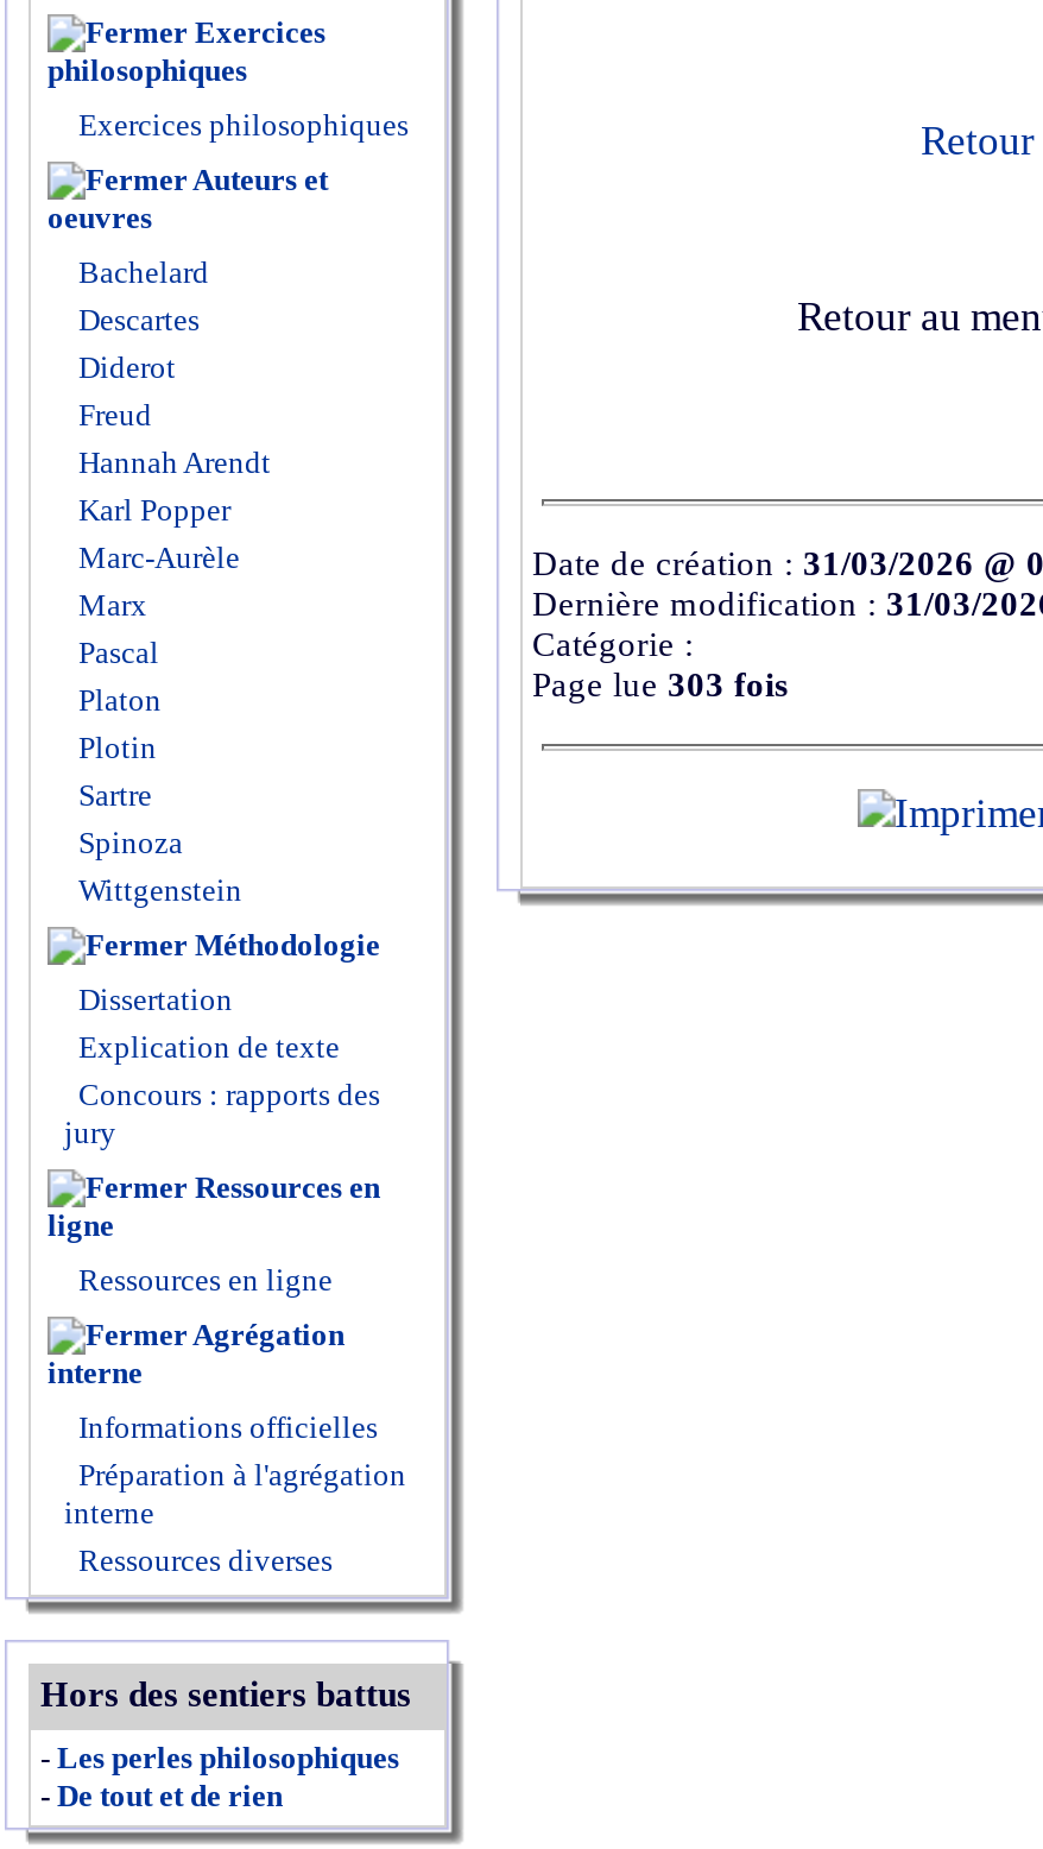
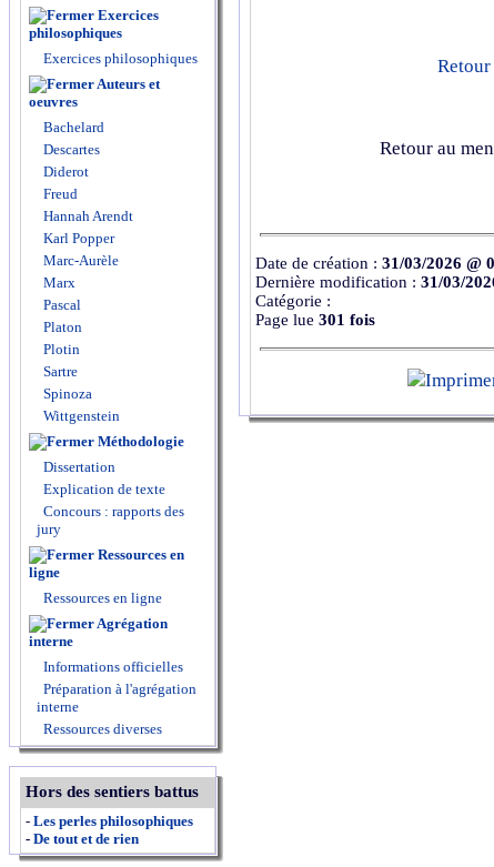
- Page lue 303 fois
+ Page lue 301 fois
